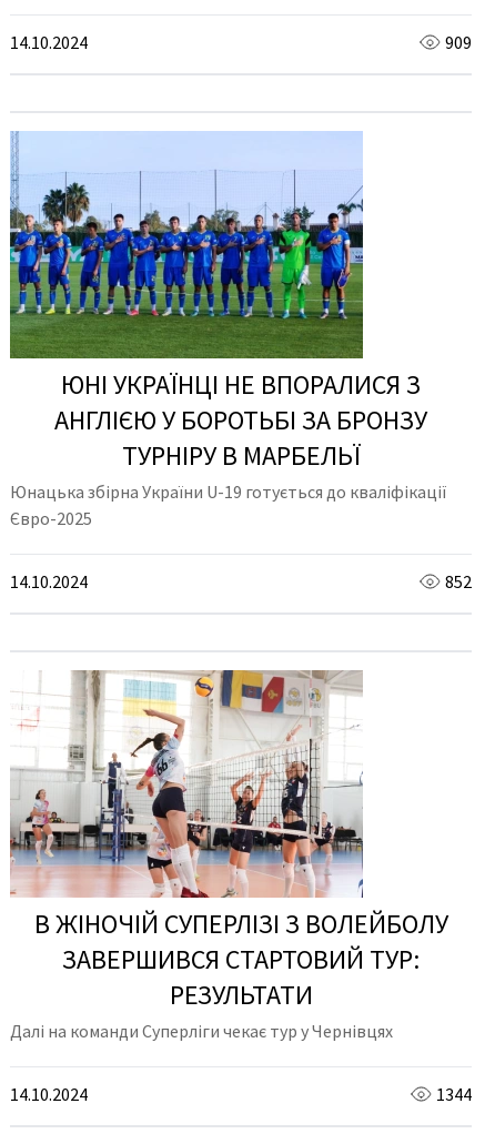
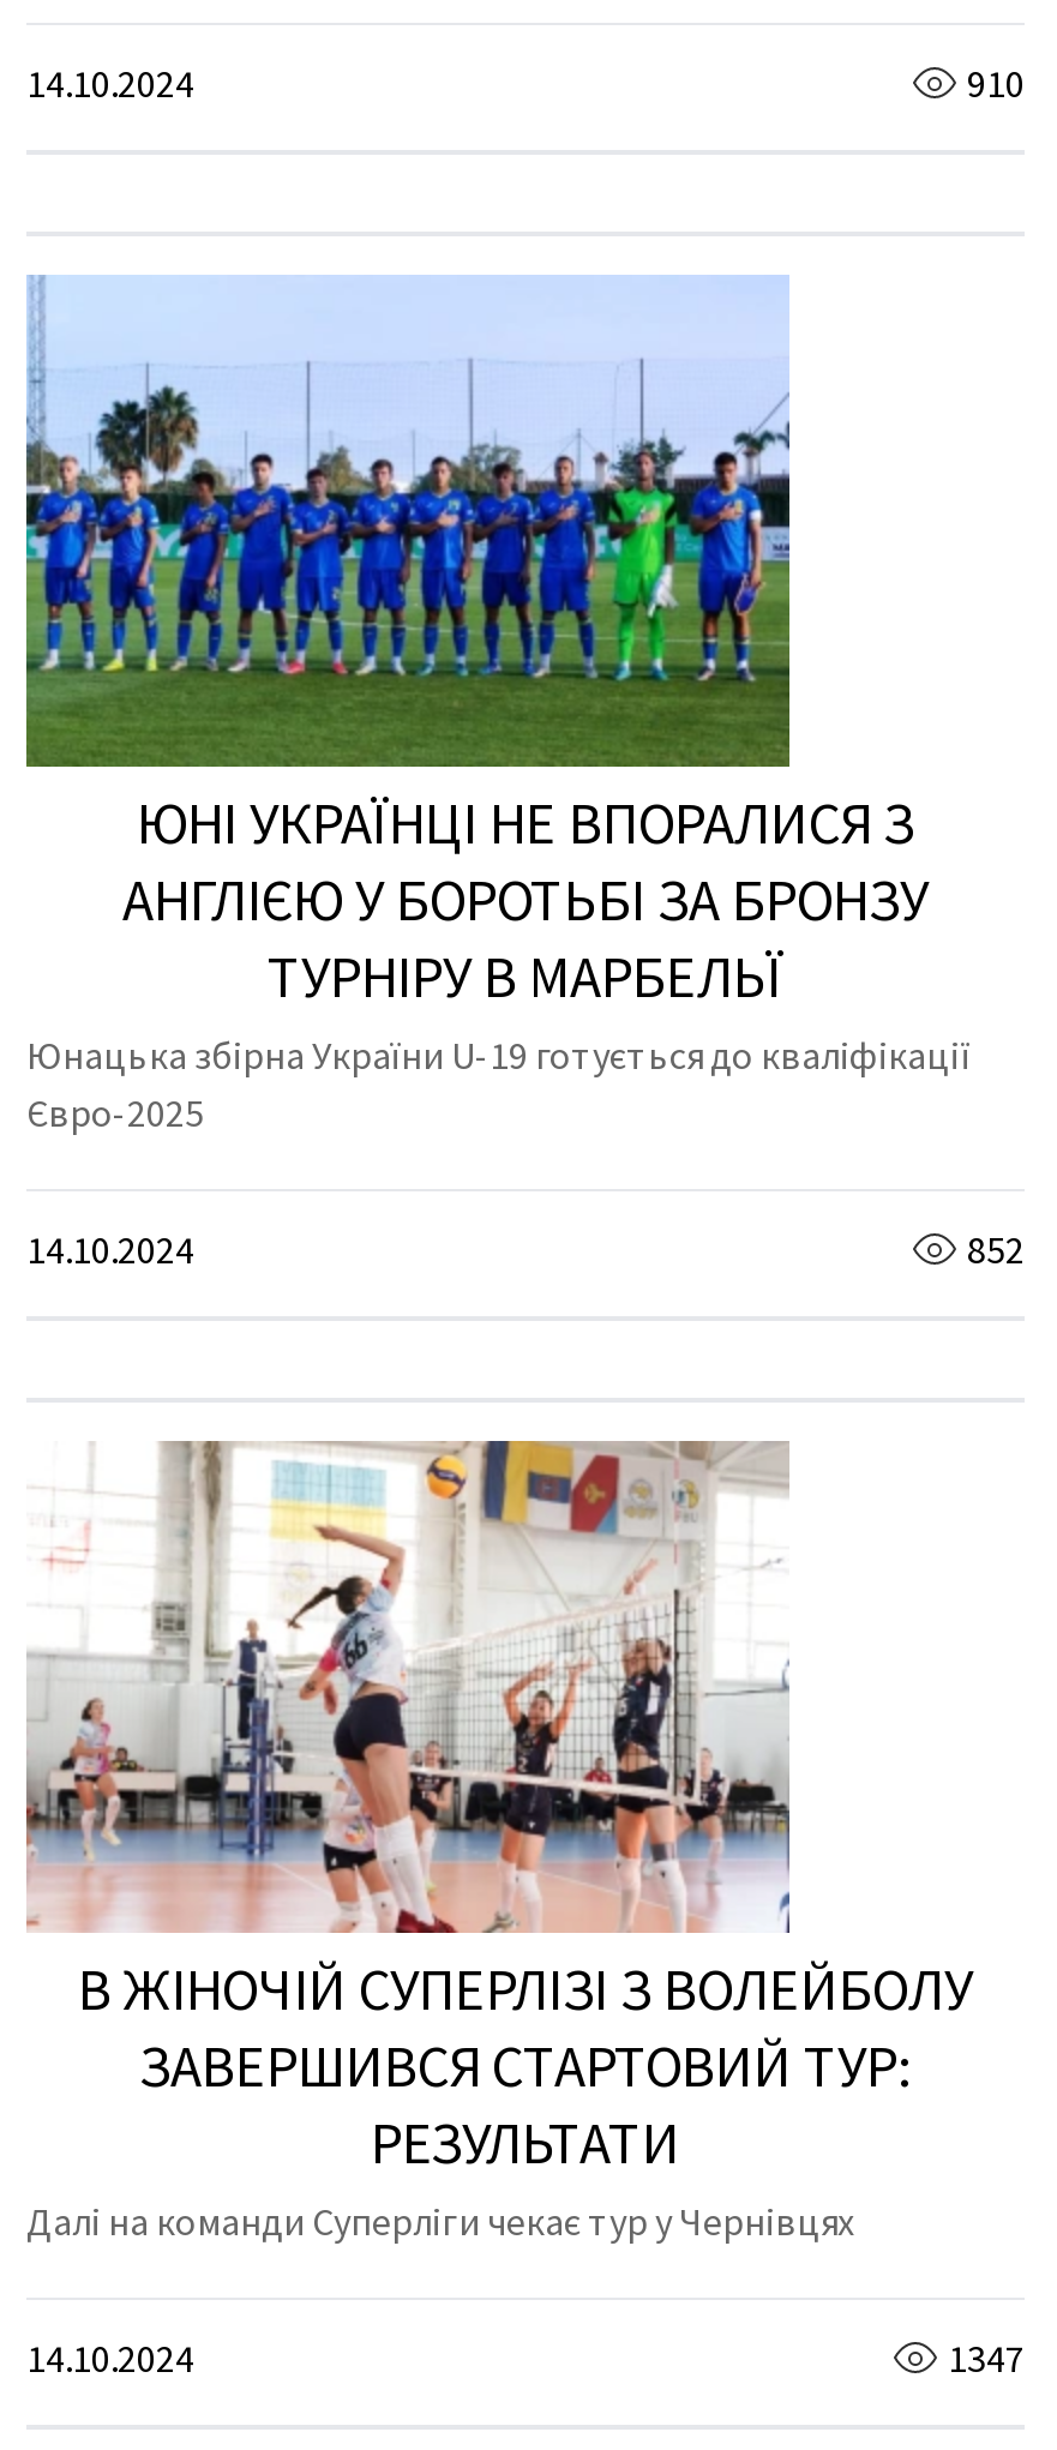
- 909
+ 910

- 1344
+ 1347
